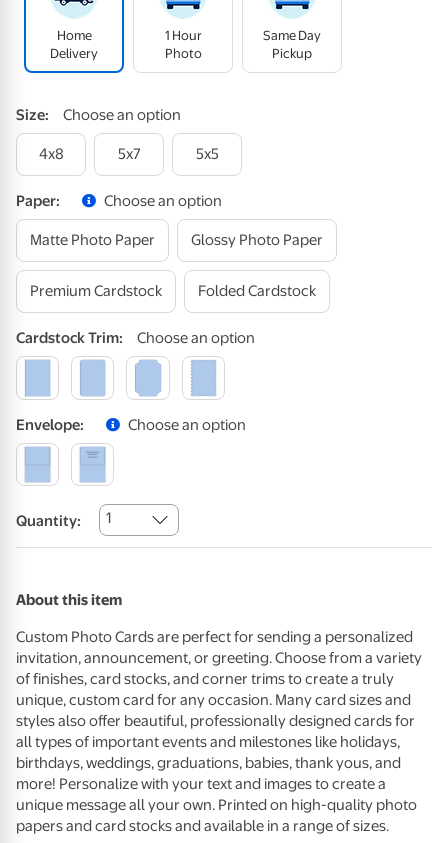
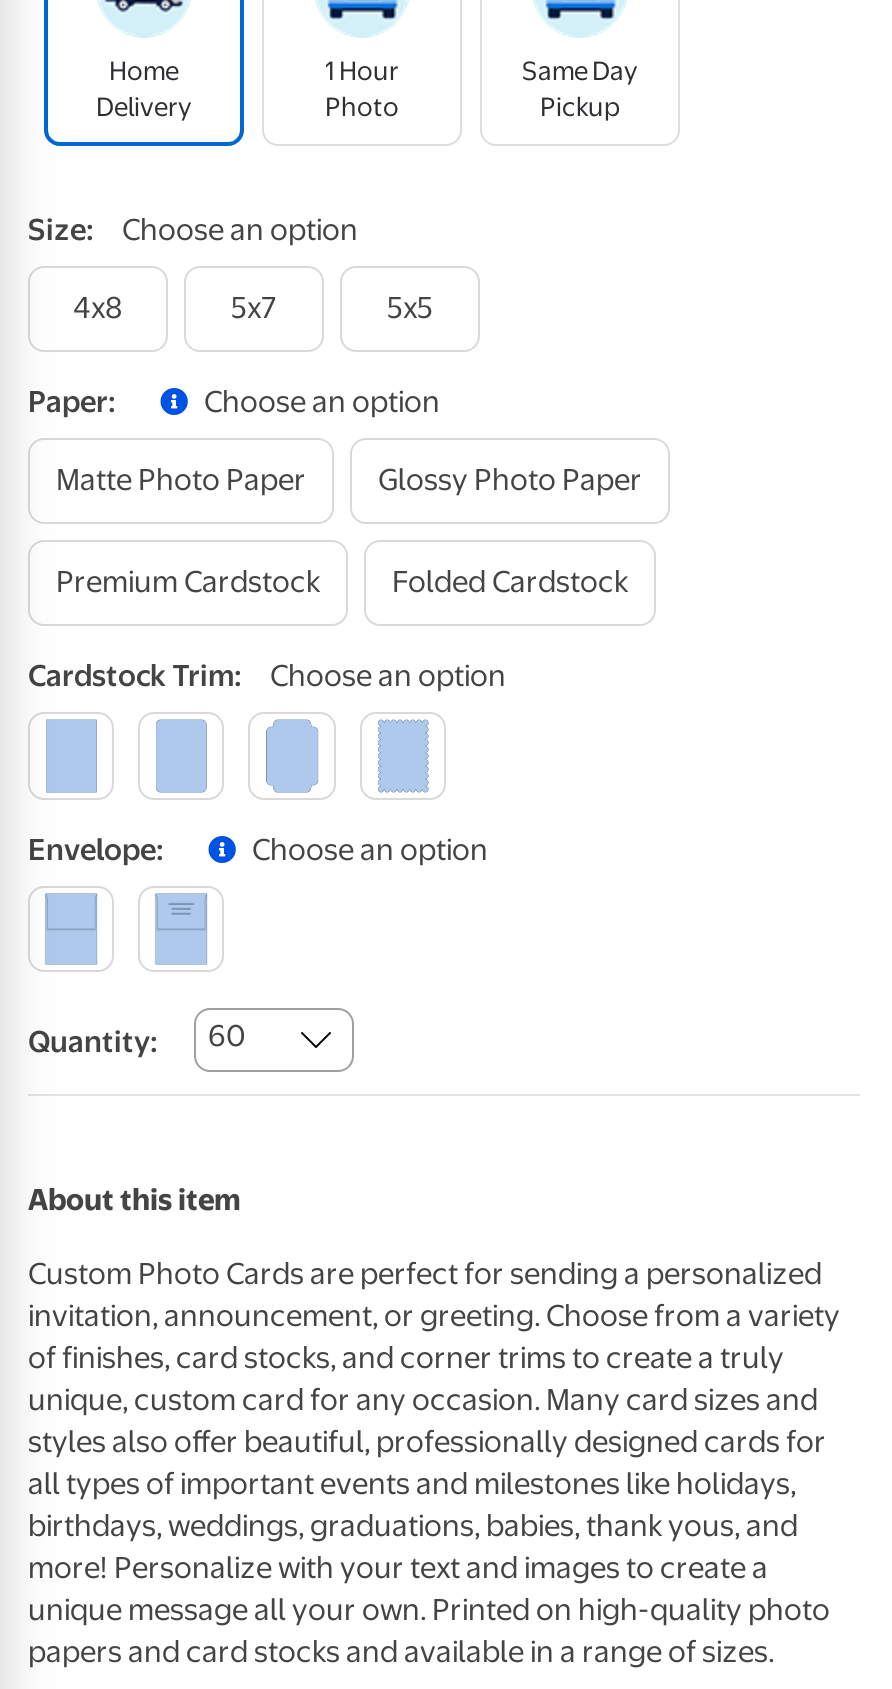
- Quantity: 1
+ Quantity: 60
